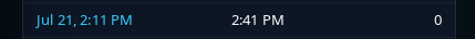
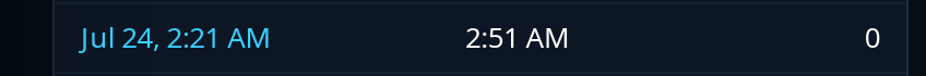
- Jul 21, 2:11 PM
- 2:41 PM
+ Jul 24, 2:21 AM
+ 2:51 AM
